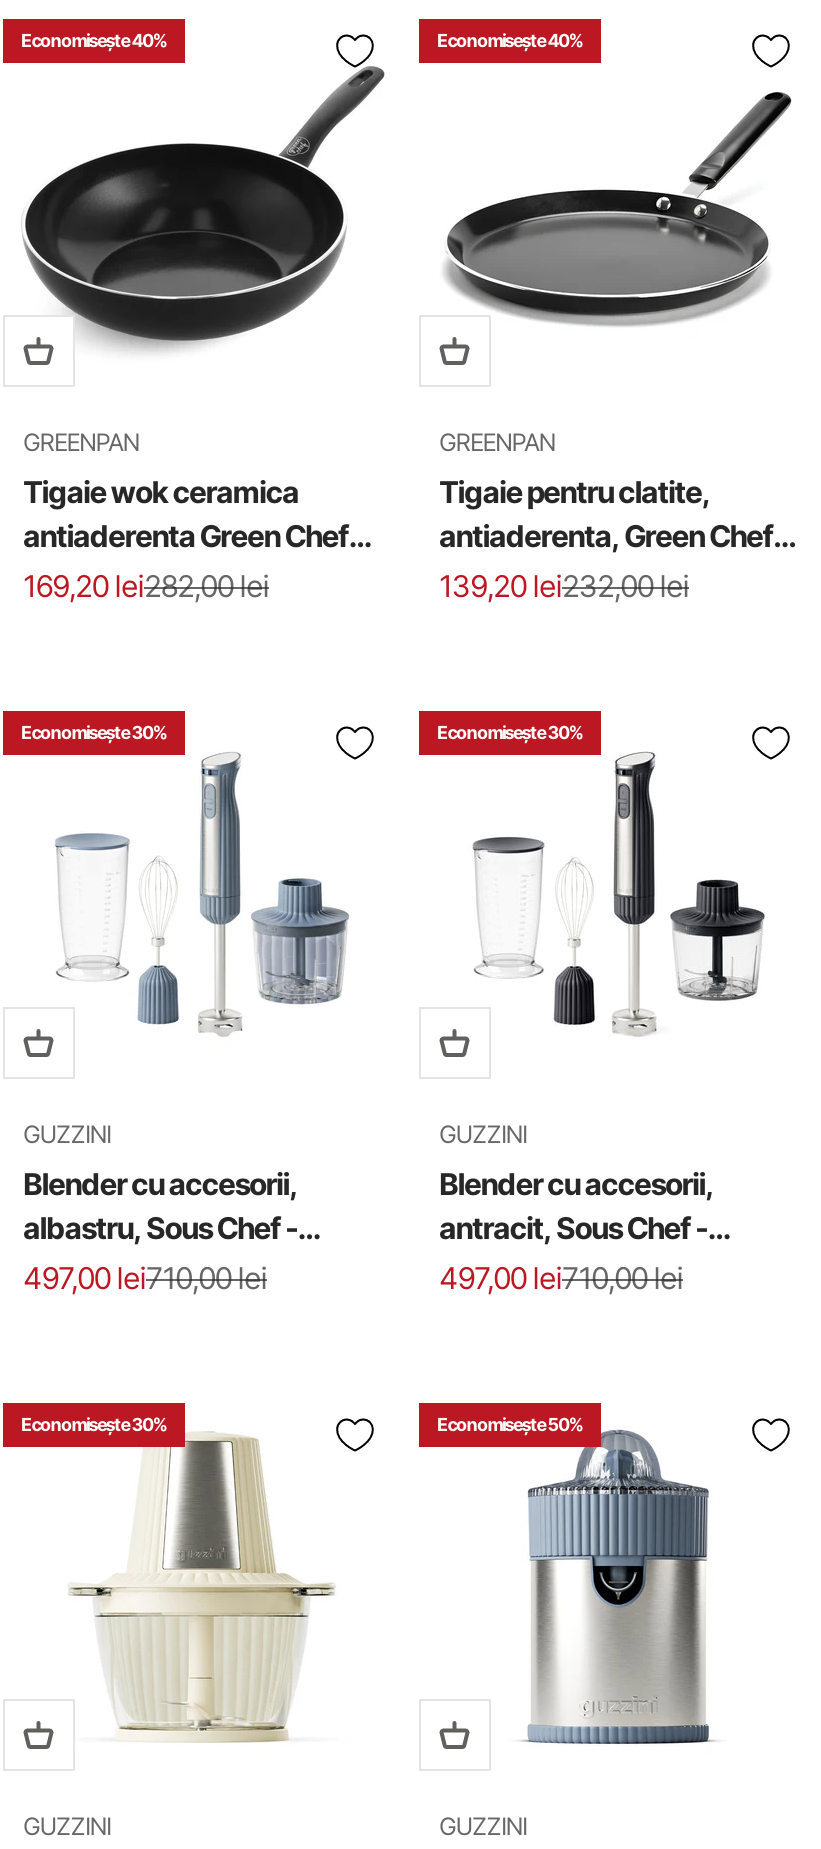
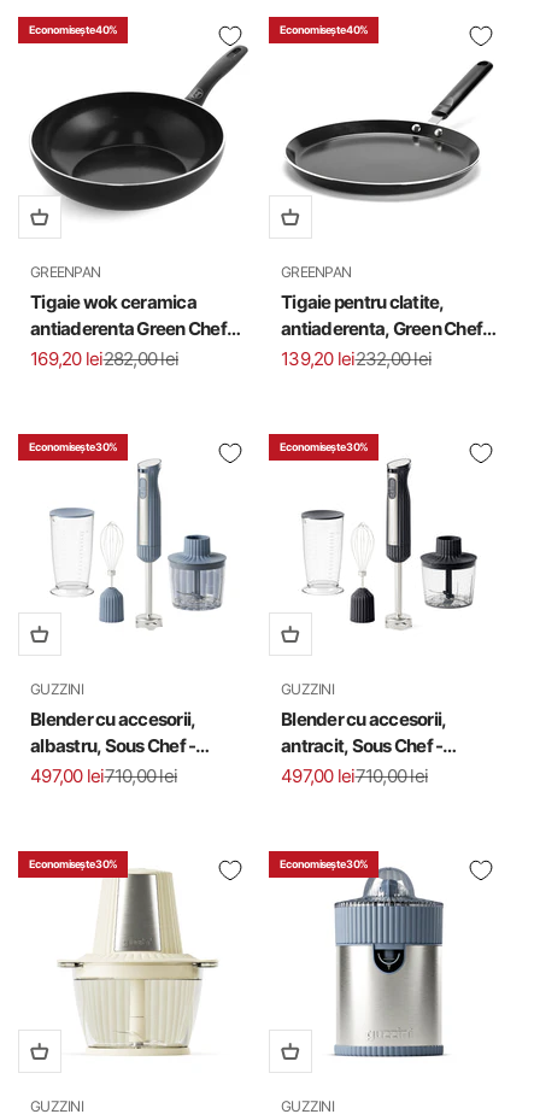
- Economisește 50%
+ Economisește 30%
